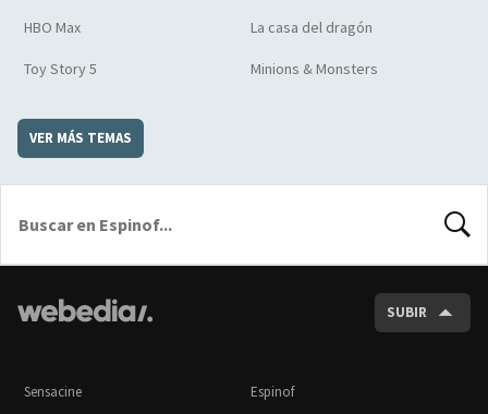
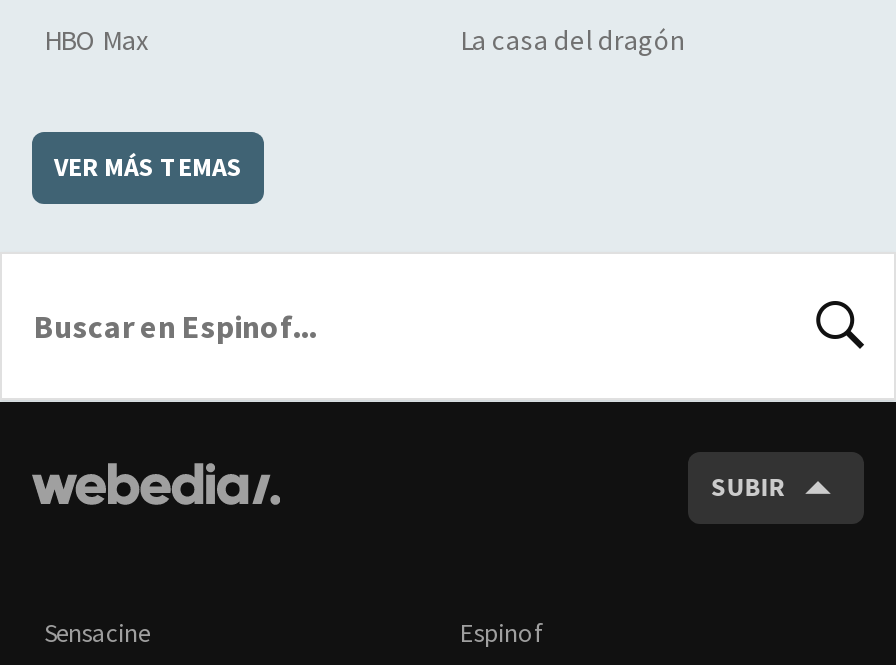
- Toy Story 5
- Minions & Monsters
